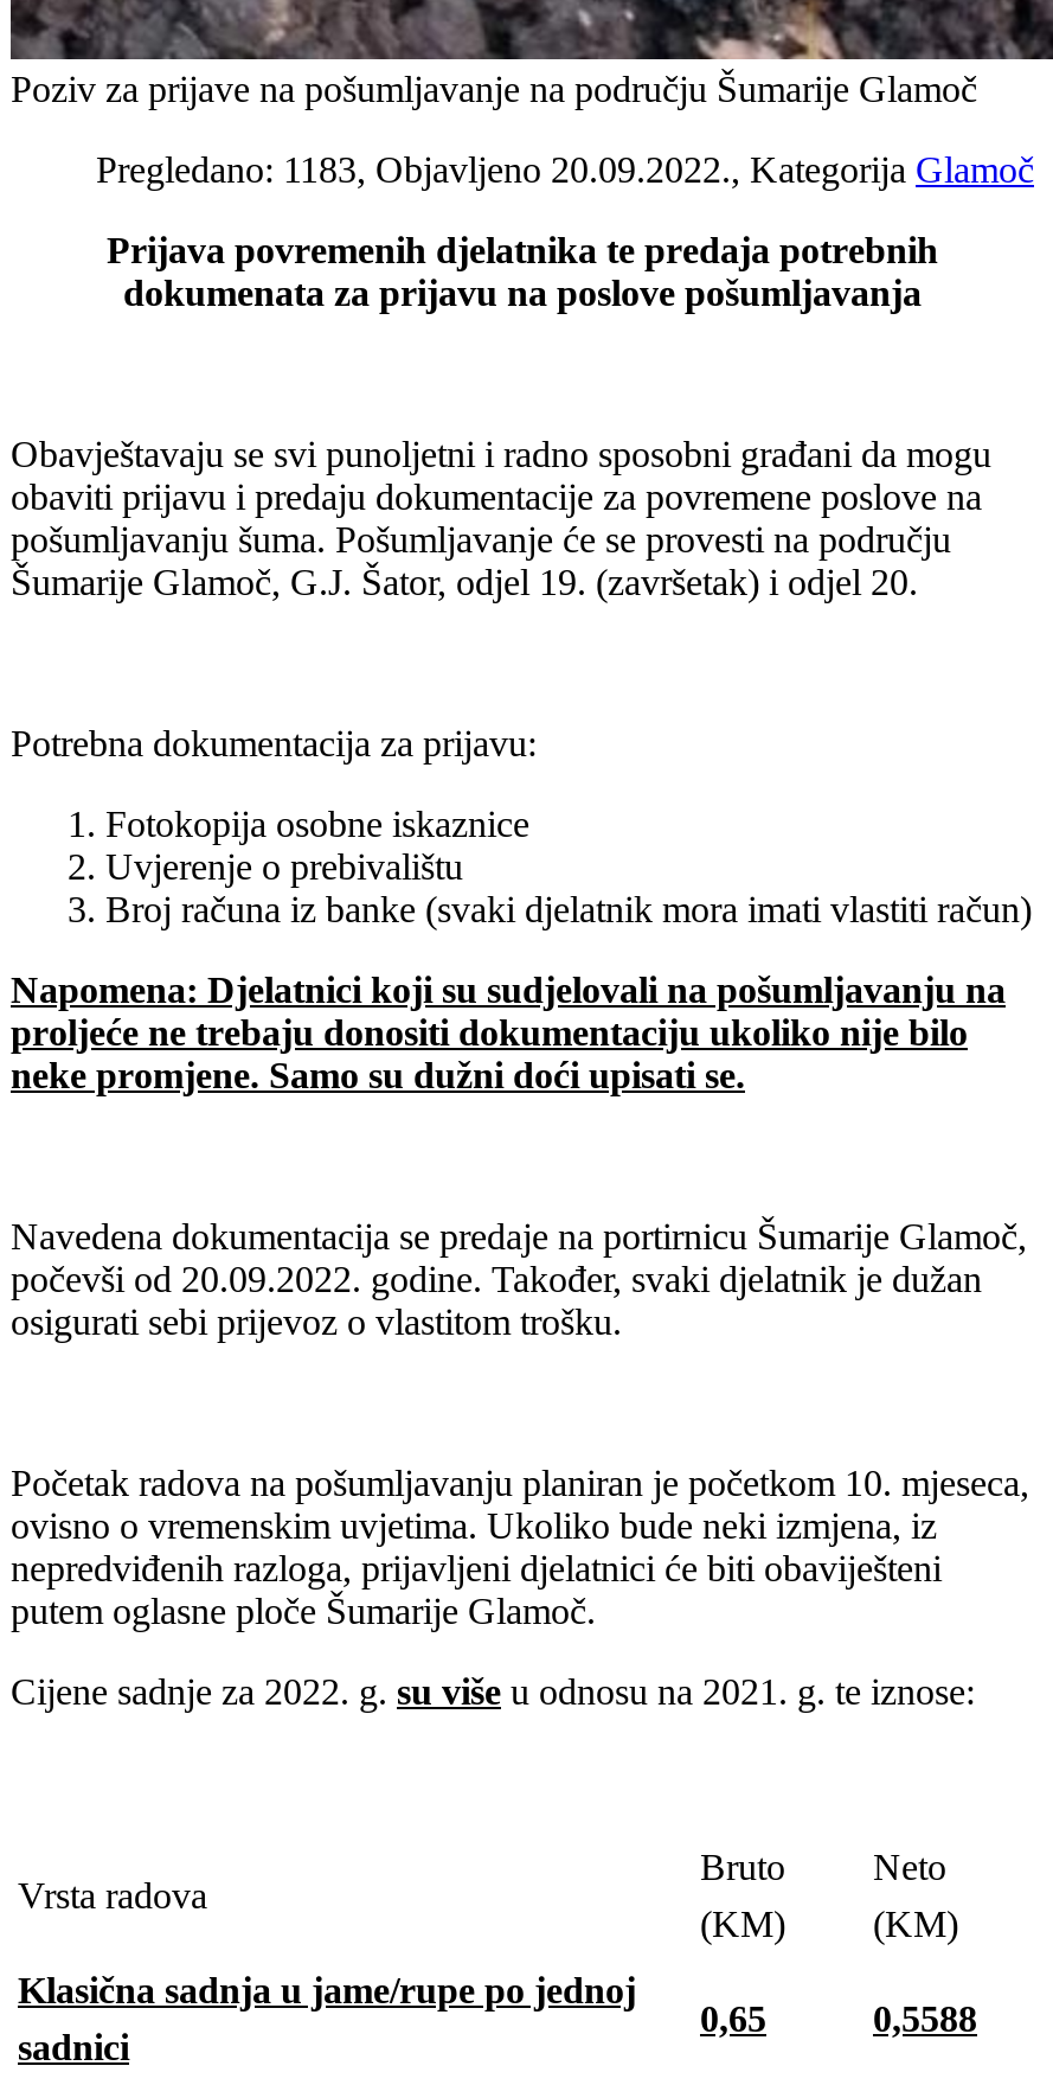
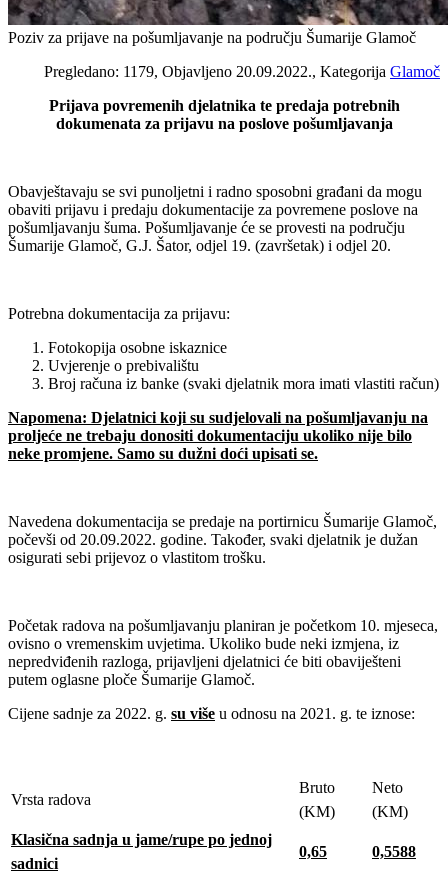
- Pregledano: 1183, Objavljeno 20.09.2022., Kategorija Glamoč
+ Pregledano: 1179, Objavljeno 20.09.2022., Kategorija Glamoč
